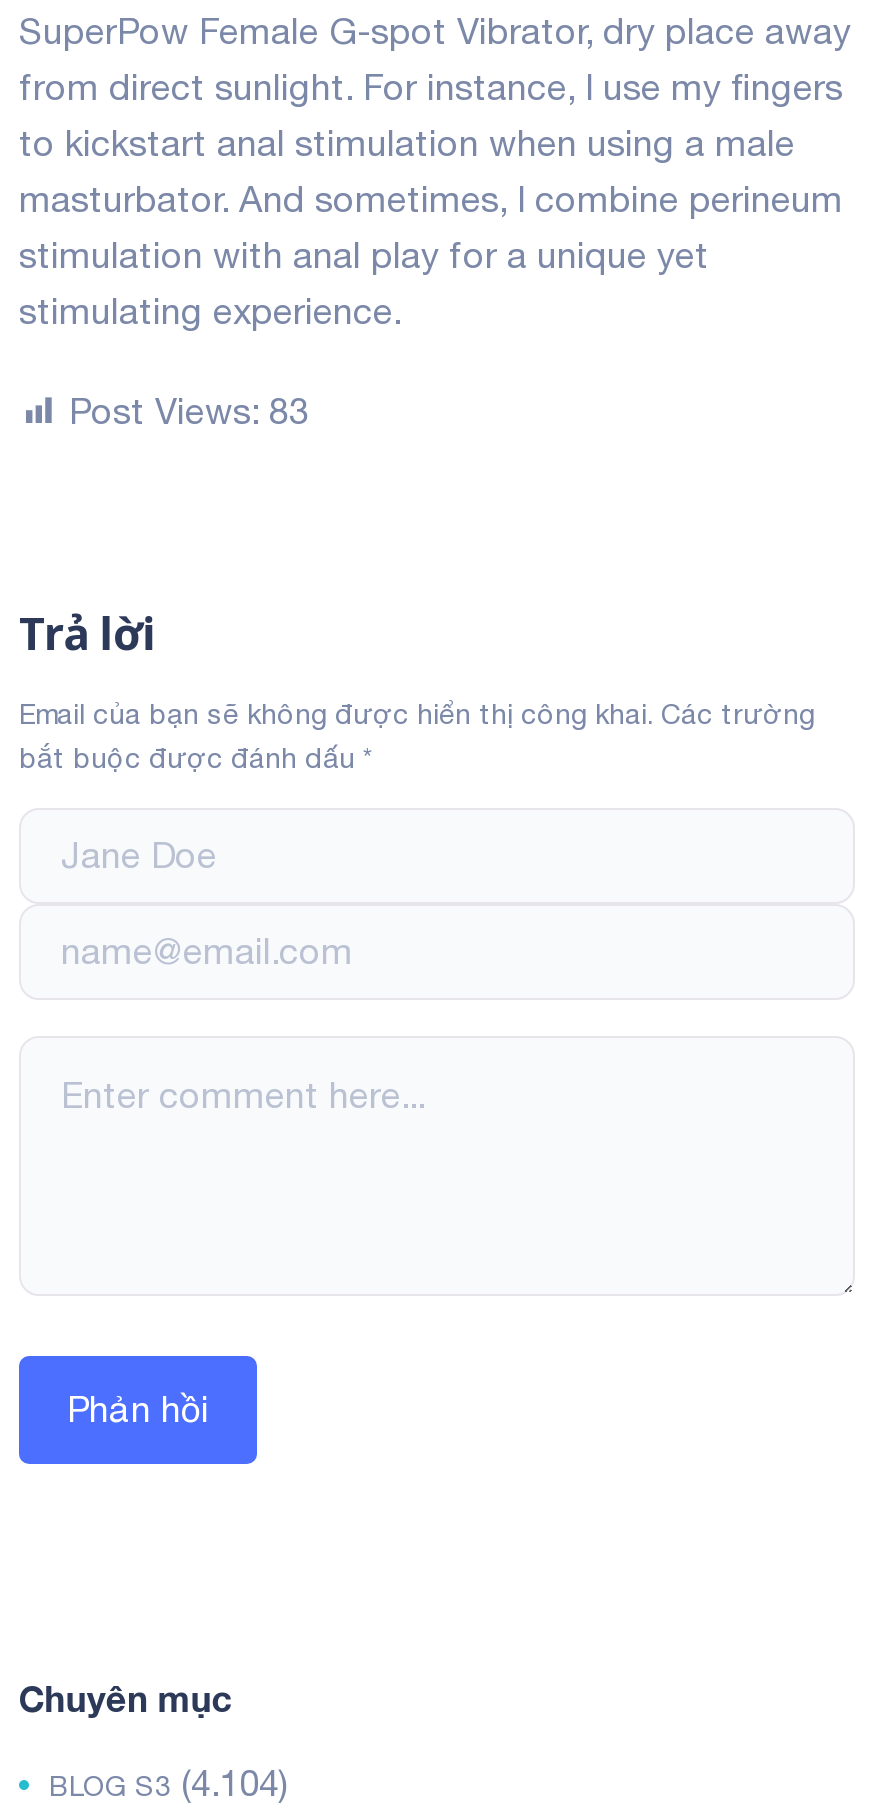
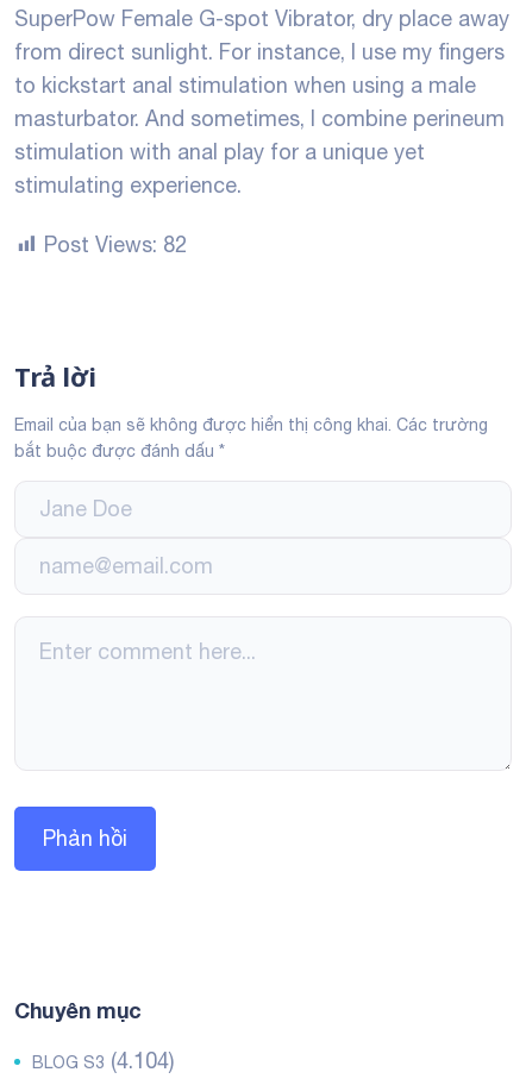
- Post Views: 83
+ Post Views: 82
